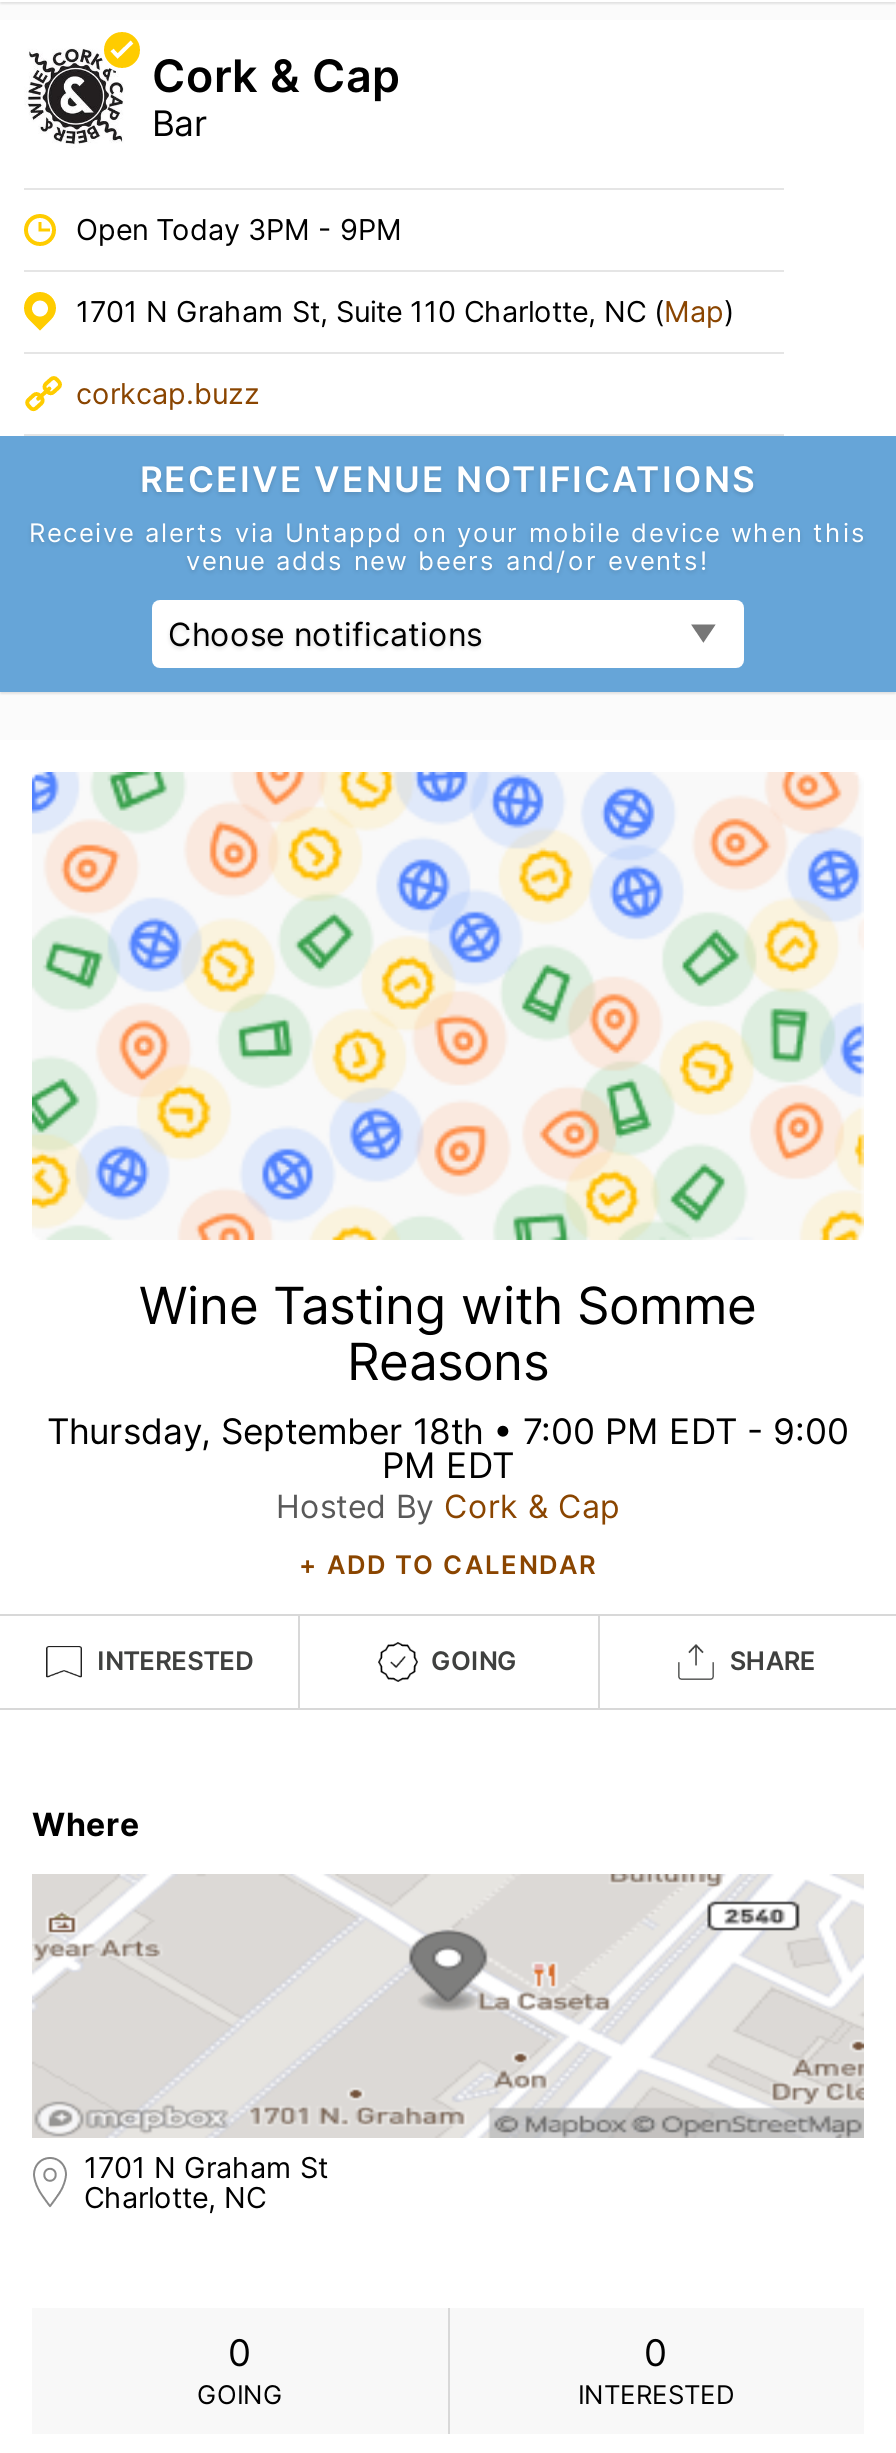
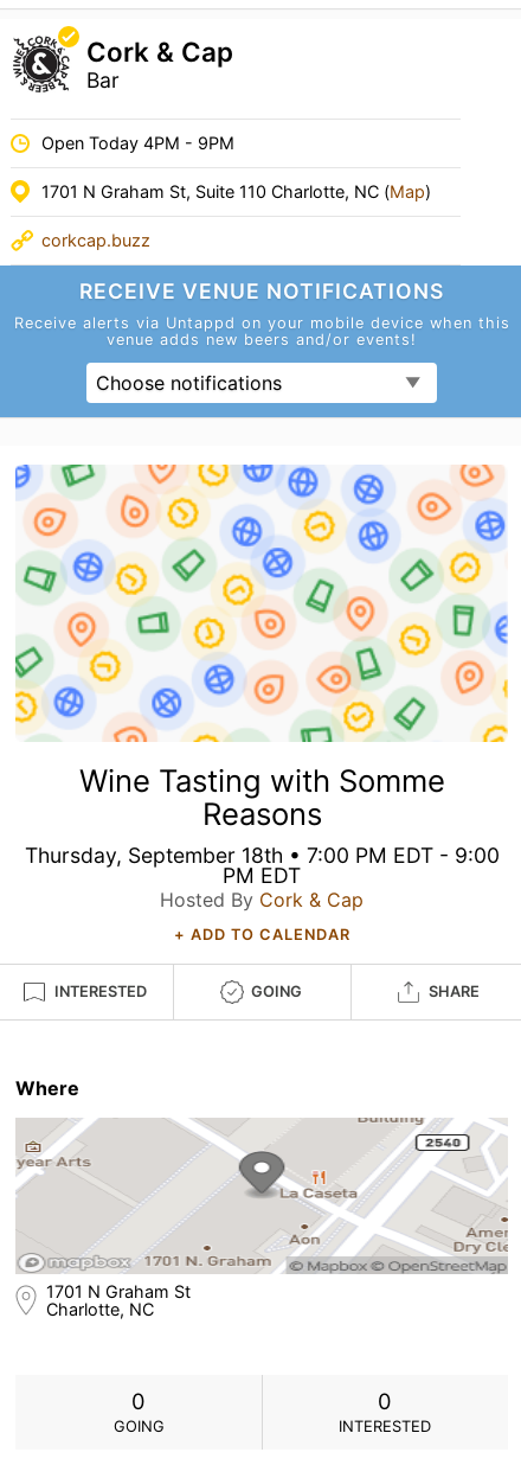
- Open Today 3PM - 9PM
+ Open Today 4PM - 9PM
